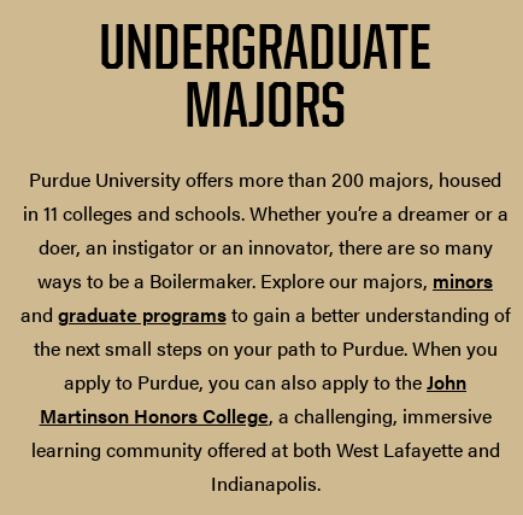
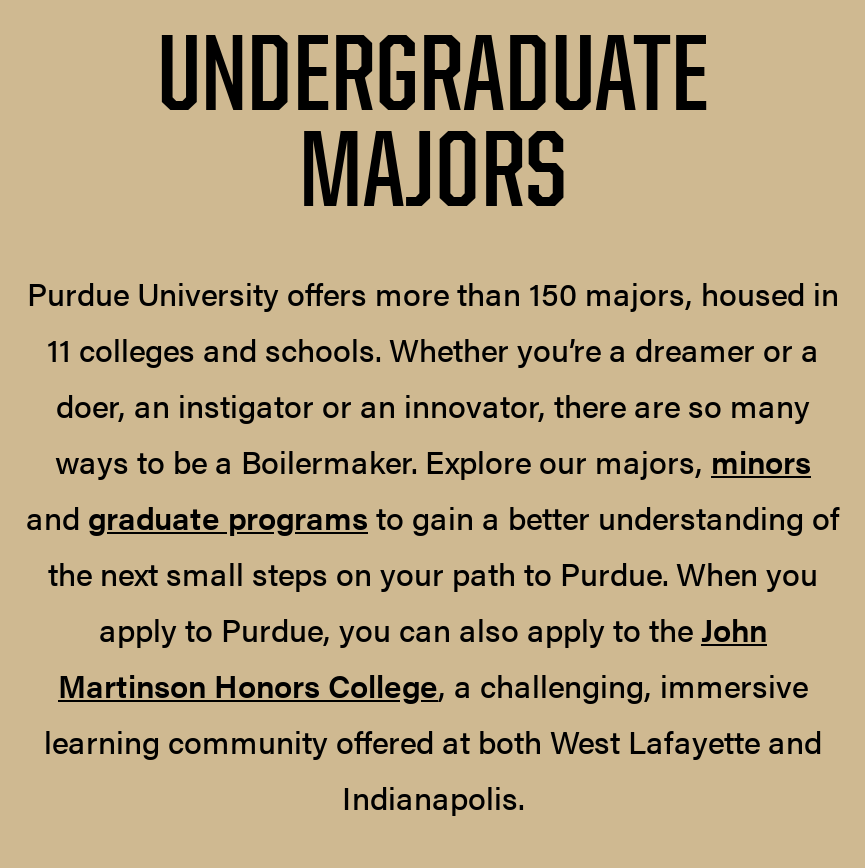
- Purdue University offers more than 200 majors, housed
- in 11 colleges and schools. Whether you’re a dreamer or a
+ Purdue University offers more than 150 majors, housed in
+ 11 colleges and schools. Whether you’re a dreamer or a
